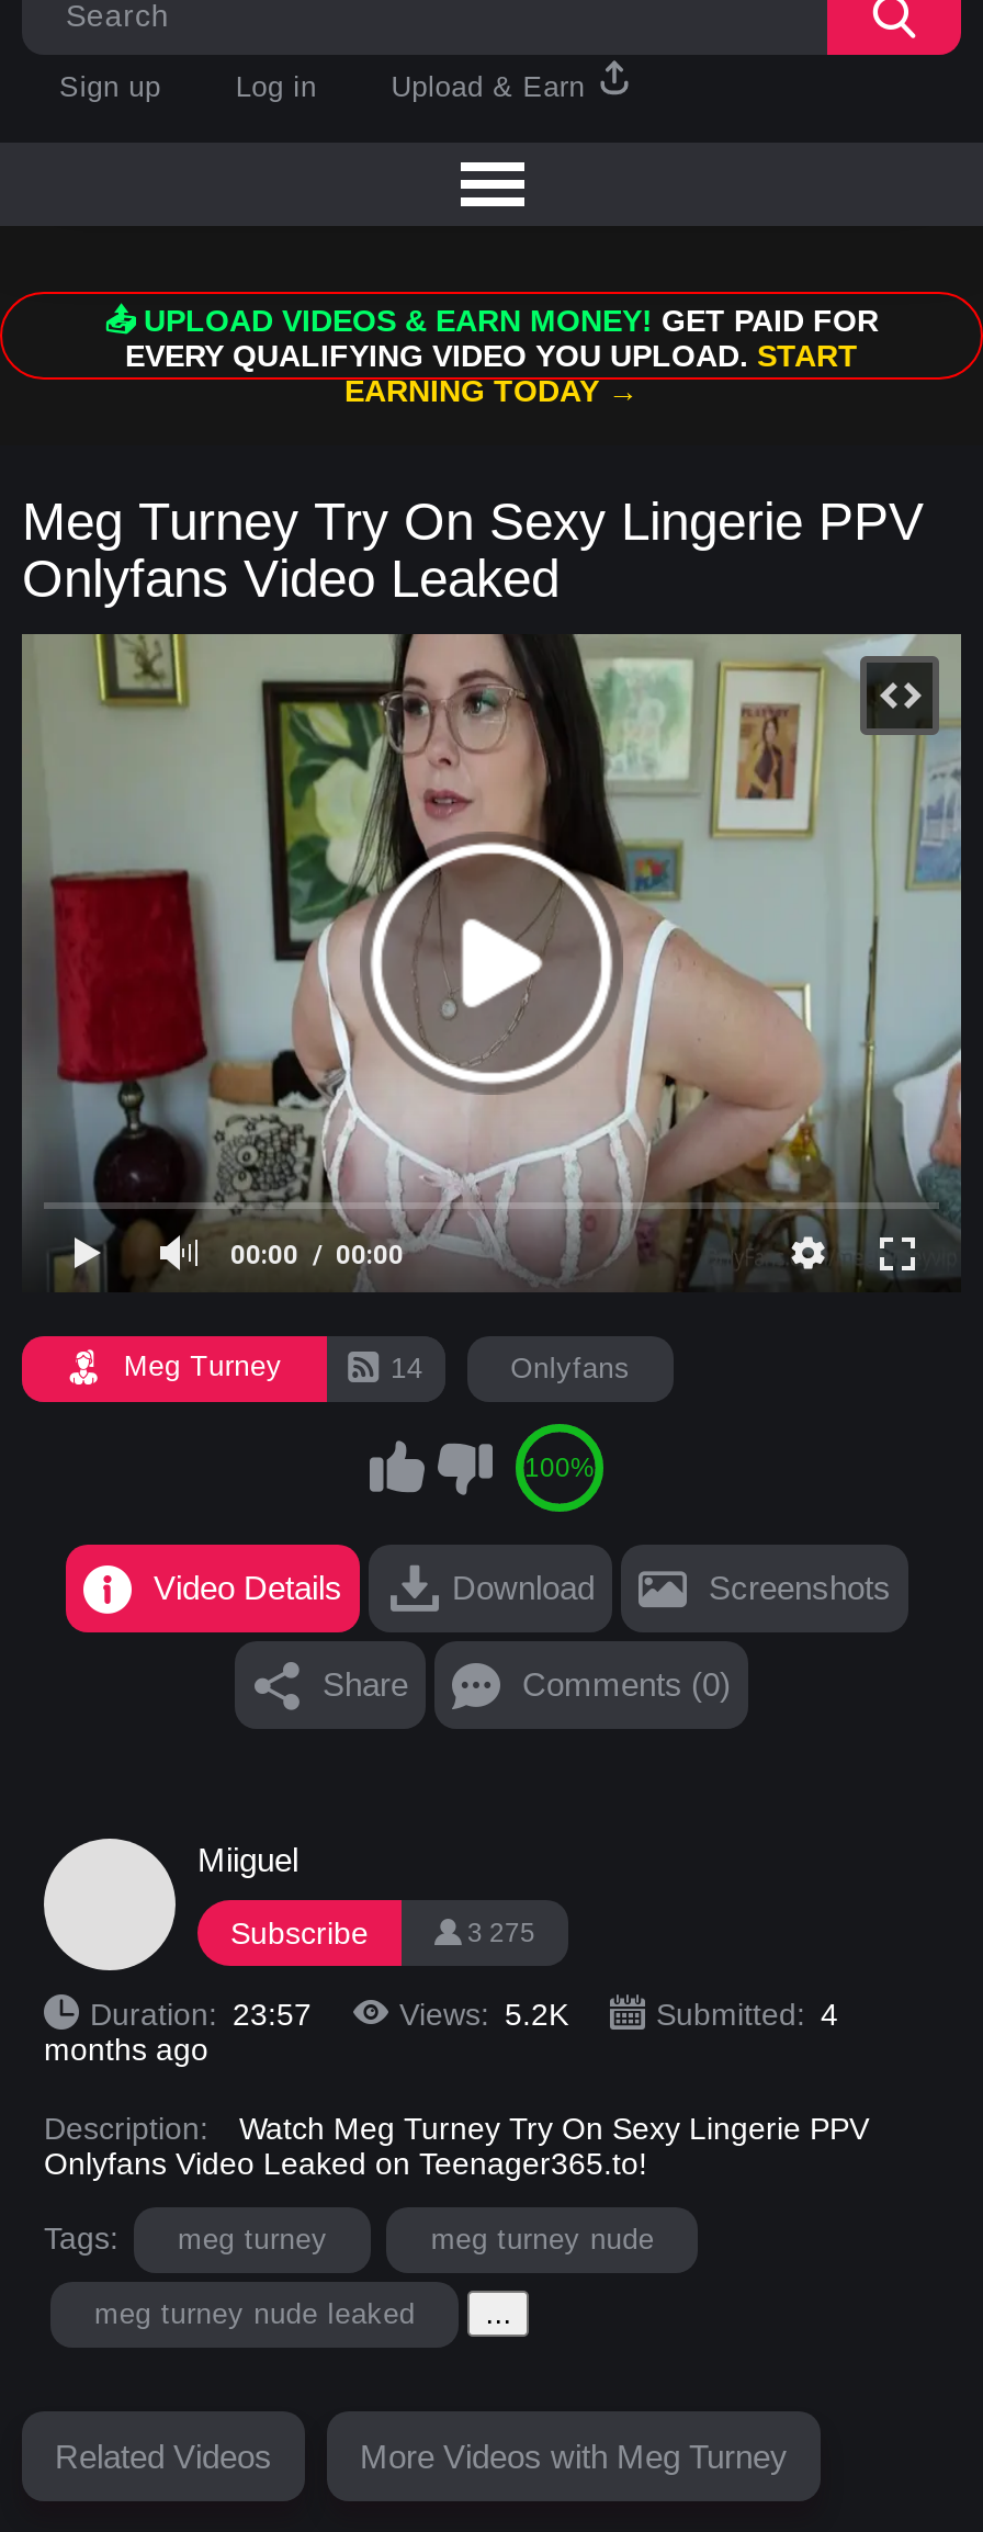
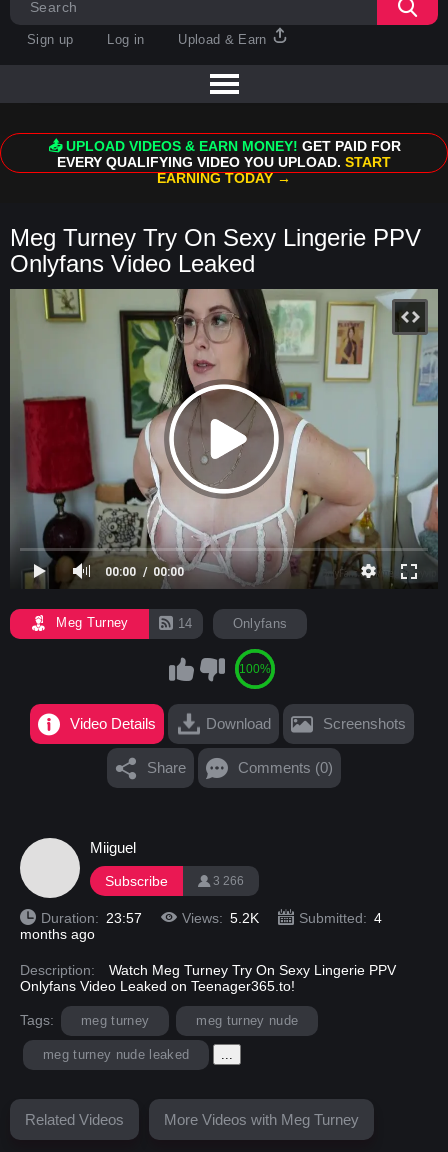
- 3 275
+ 3 266
